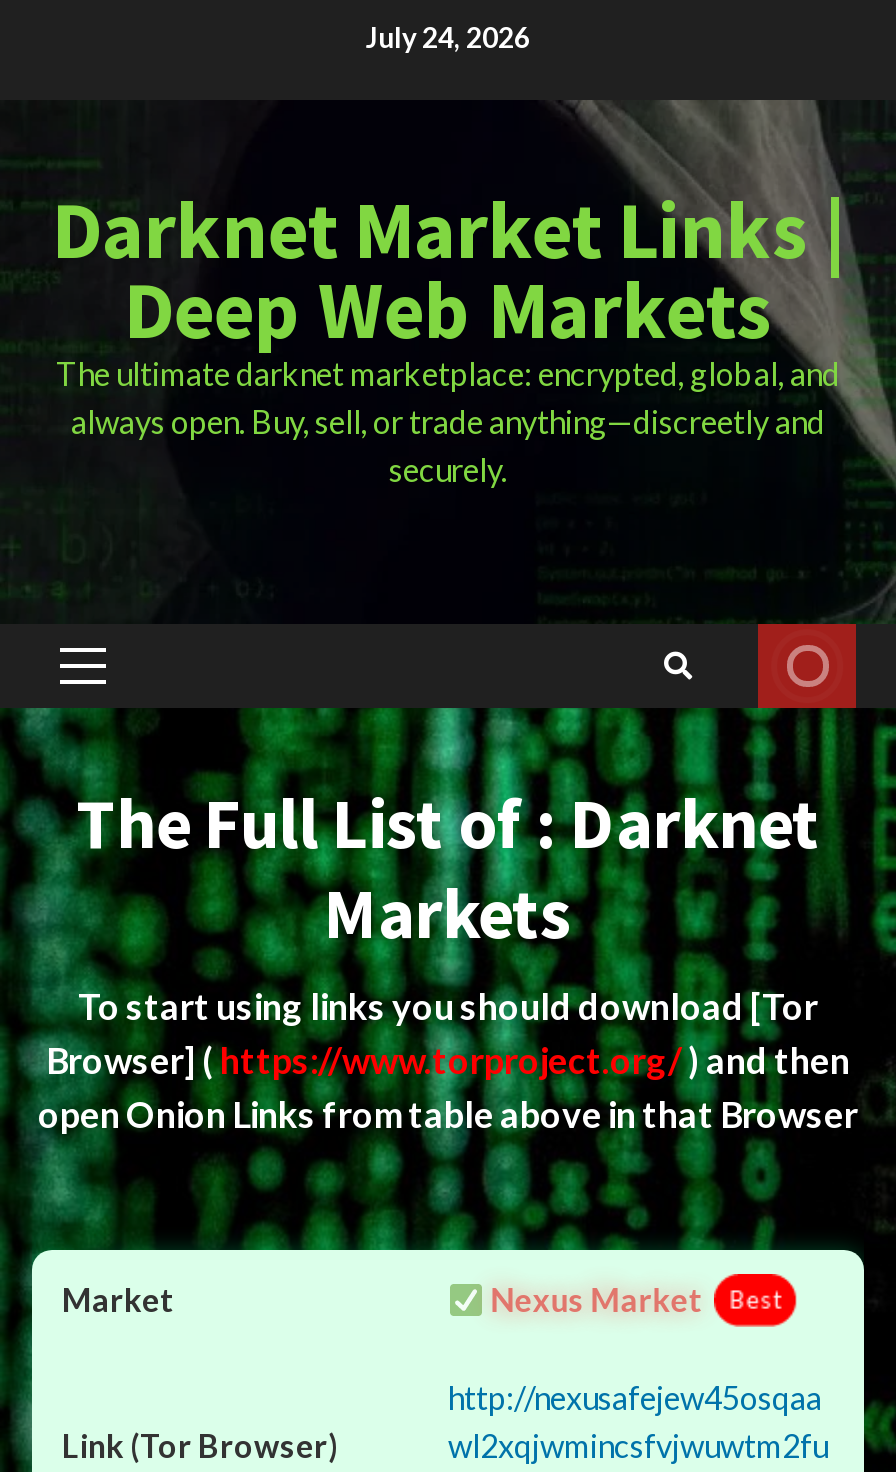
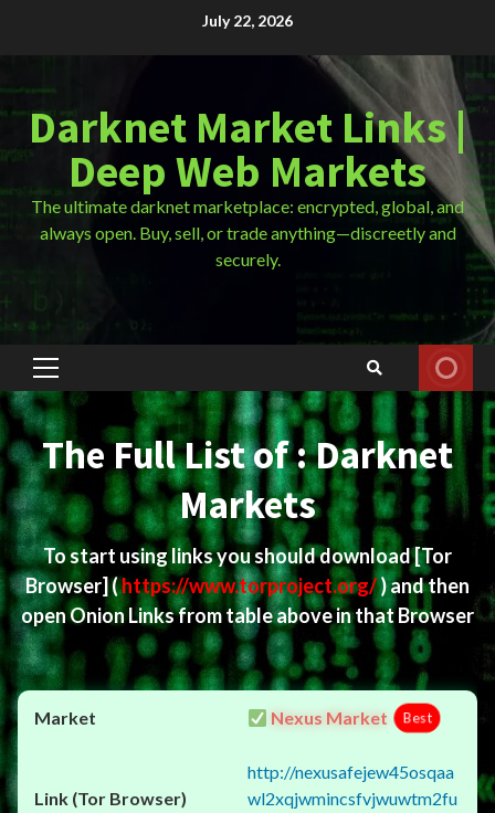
- July 24, 2026
+ July 22, 2026
